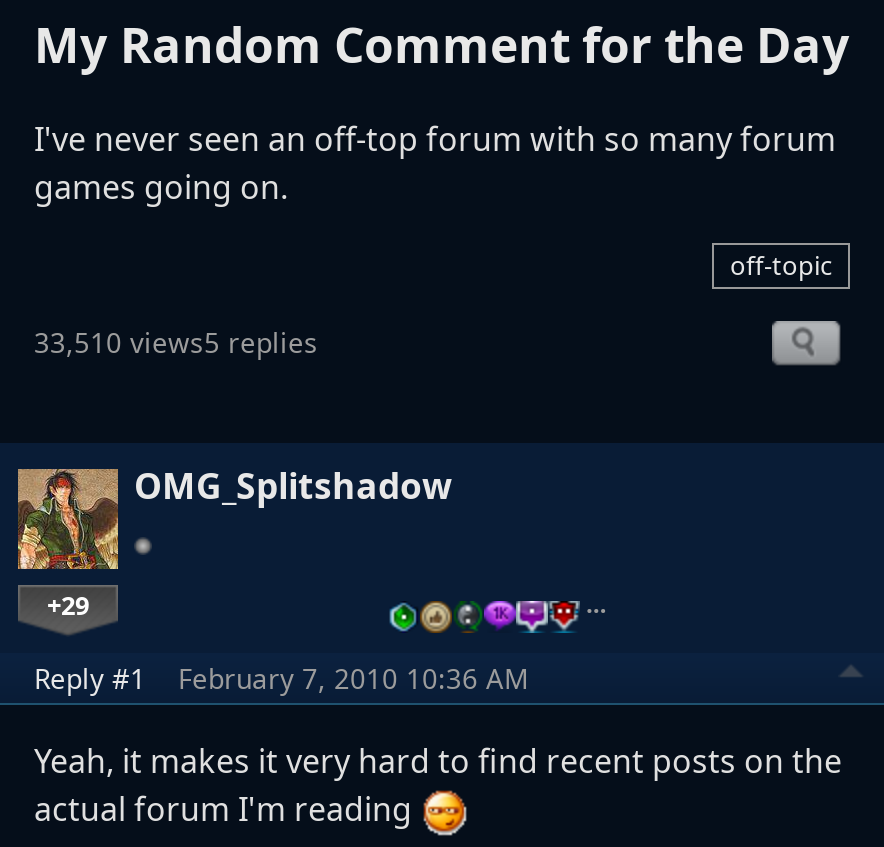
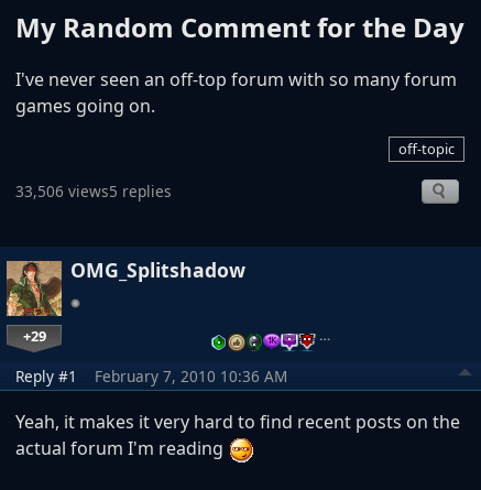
- 33,510 views5 replies
+ 33,506 views5 replies
